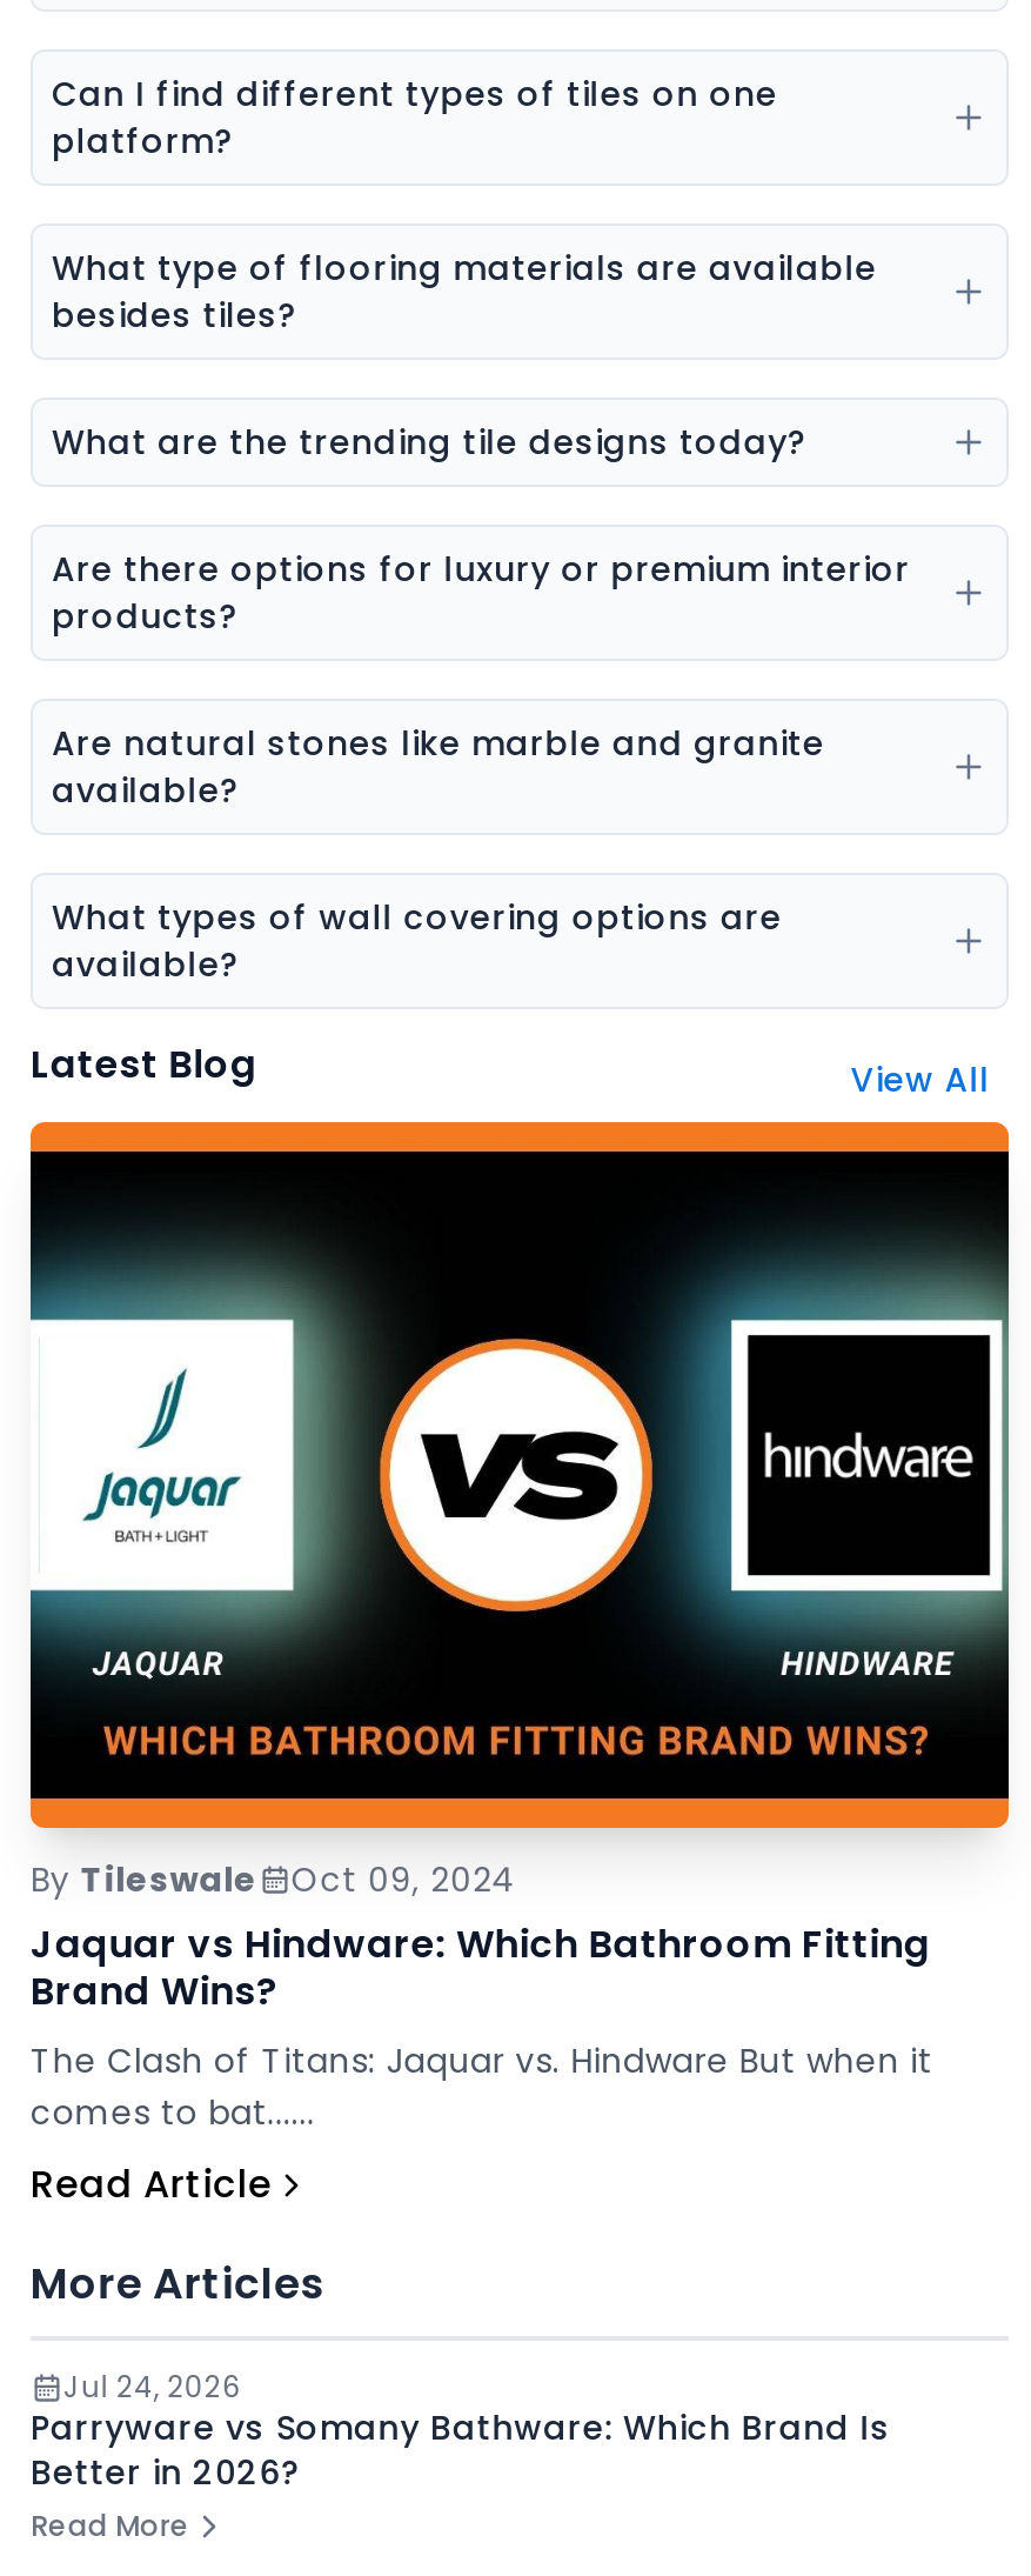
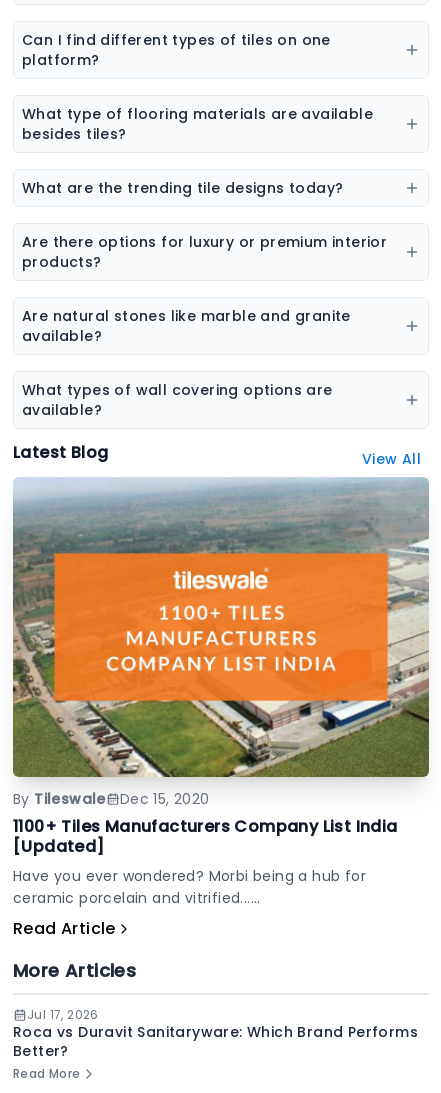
- [image]
- Oct 09, 2024
- Jaquar vs Hindware: Which Bathroom Fitting
- Brand Wins?
- The Clash of Titans: Jaquar vs. Hindware But when it
- comes to bat......
+ [image]
+ Dec 15, 2020
+ 1100+ Tiles Manufacturers Company List India
+ [Updated]
+ Have you ever wondered? Morbi being a hub for
+ ceramic porcelain and vitrified......

- Jul 24, 2026
- Parryware vs Somany Bathware: Which Brand Is
- Better in 2026?
+ Jul 17, 2026
+ Roca vs Duravit Sanitaryware: Which Brand Performs
+ Better?
